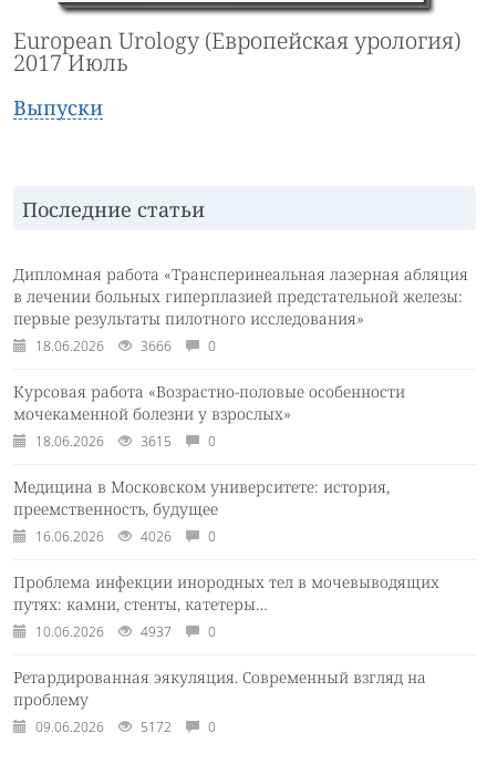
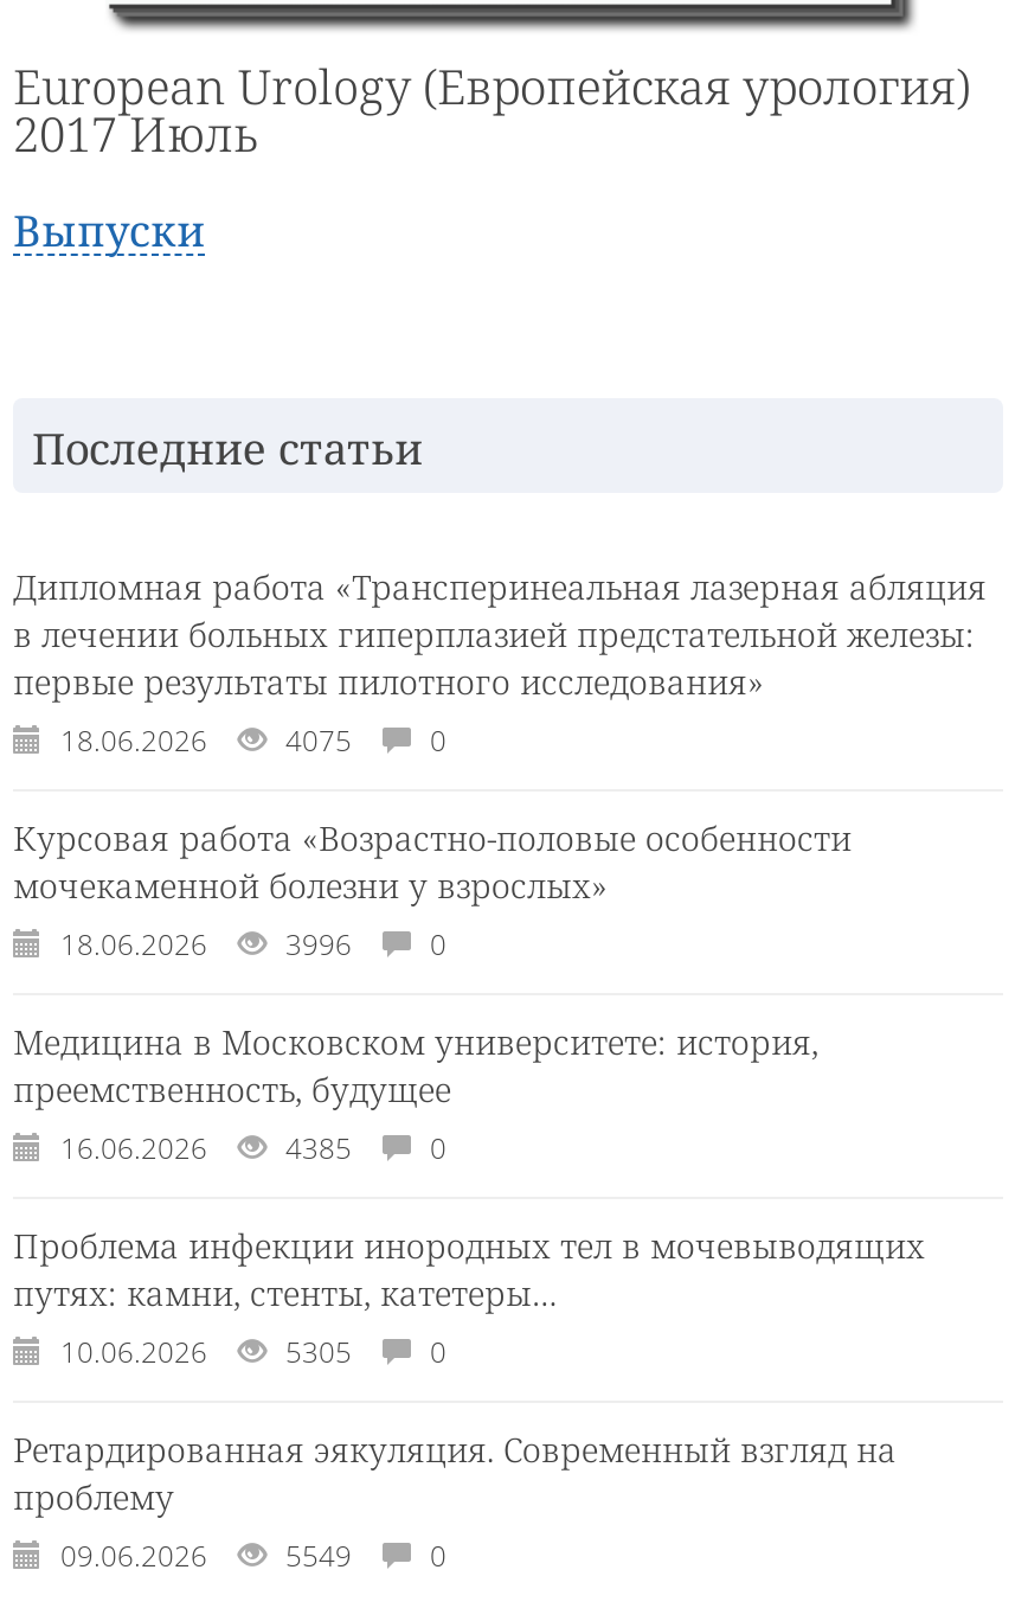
- 18.06.2026 3666 0
+ 18.06.2026 4075 0

- 18.06.2026 3615 0
+ 18.06.2026 3996 0

- 16.06.2026 4026 0
+ 16.06.2026 4385 0

- 10.06.2026 4937 0
+ 10.06.2026 5305 0

- 09.06.2026 5172 0
+ 09.06.2026 5549 0
